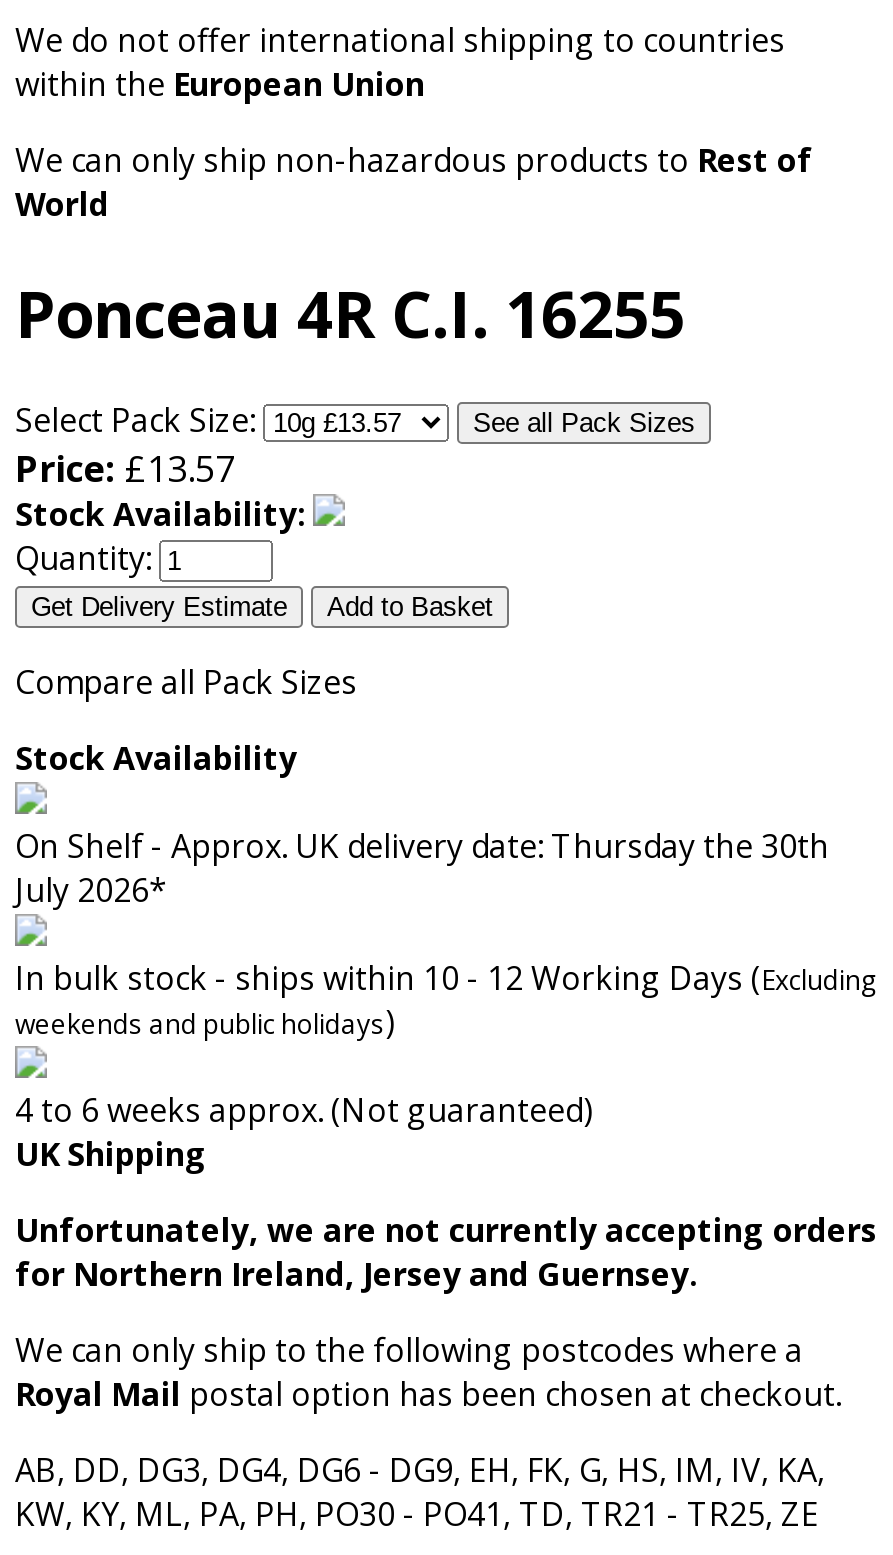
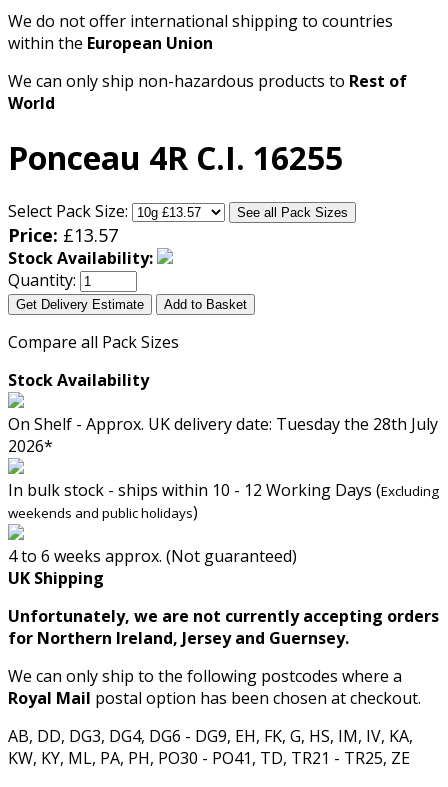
- On Shelf - Approx. UK delivery date: Thursday the 30th
- July 2026*
+ On Shelf - Approx. UK delivery date: Tuesday the 28th July
+ 2026*
